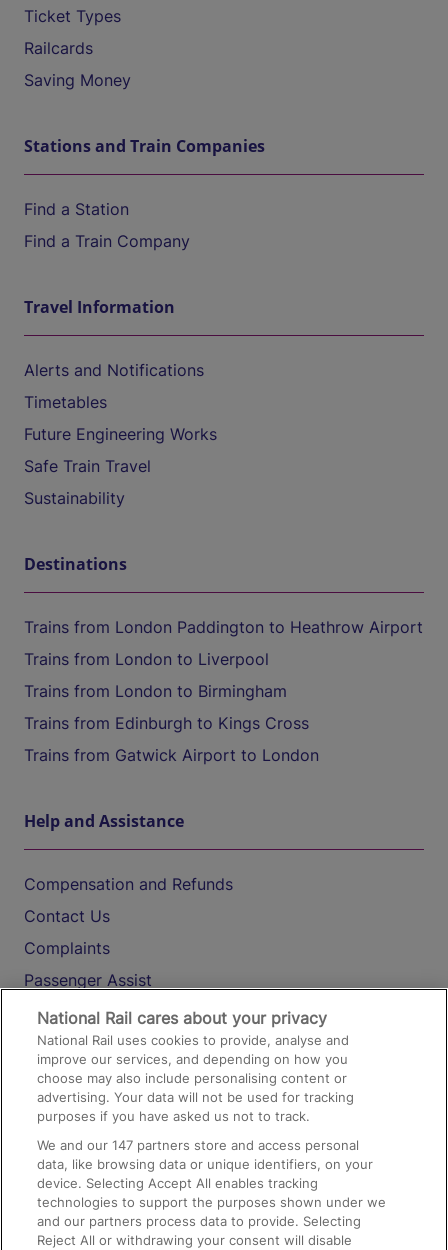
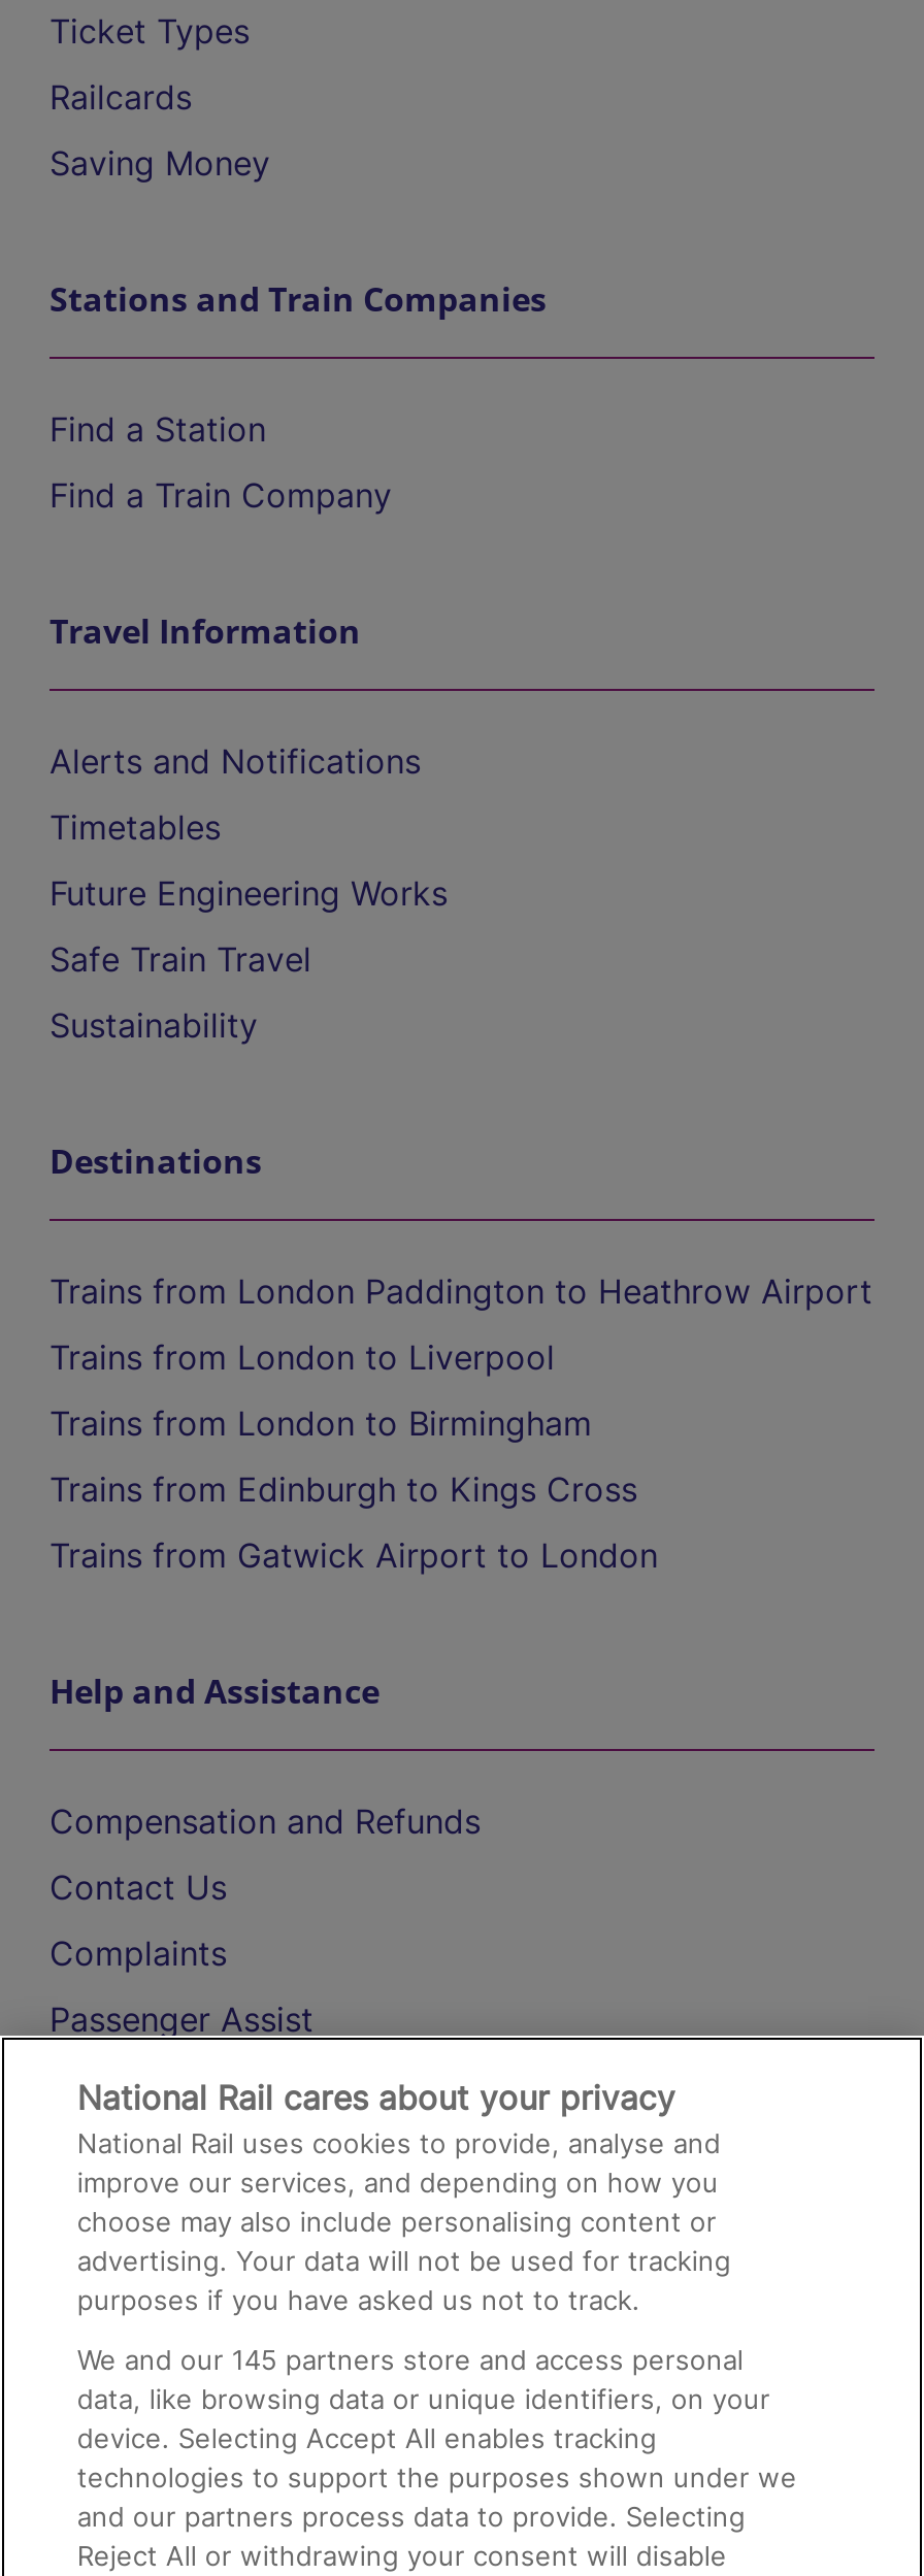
- We and our 147 partners store and access personal
+ We and our 145 partners store and access personal
